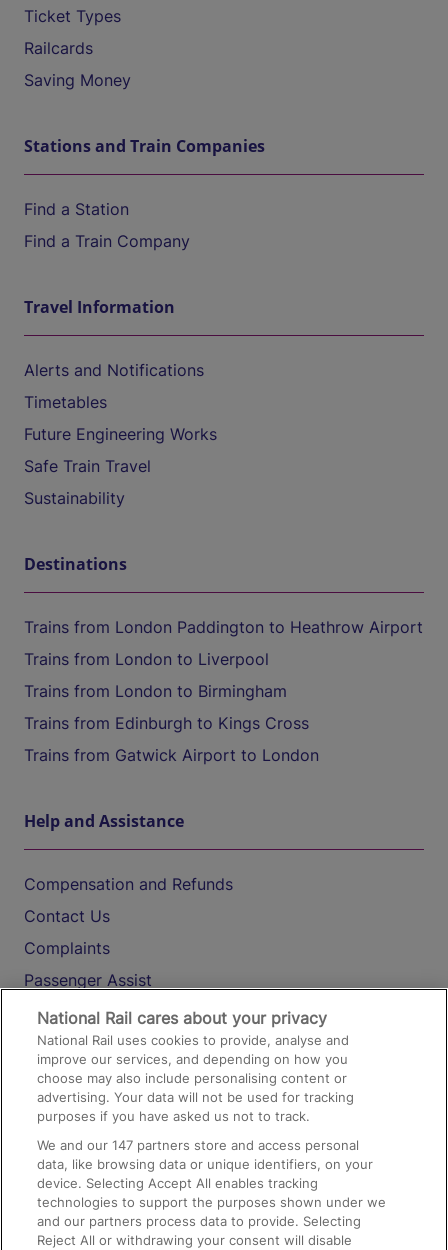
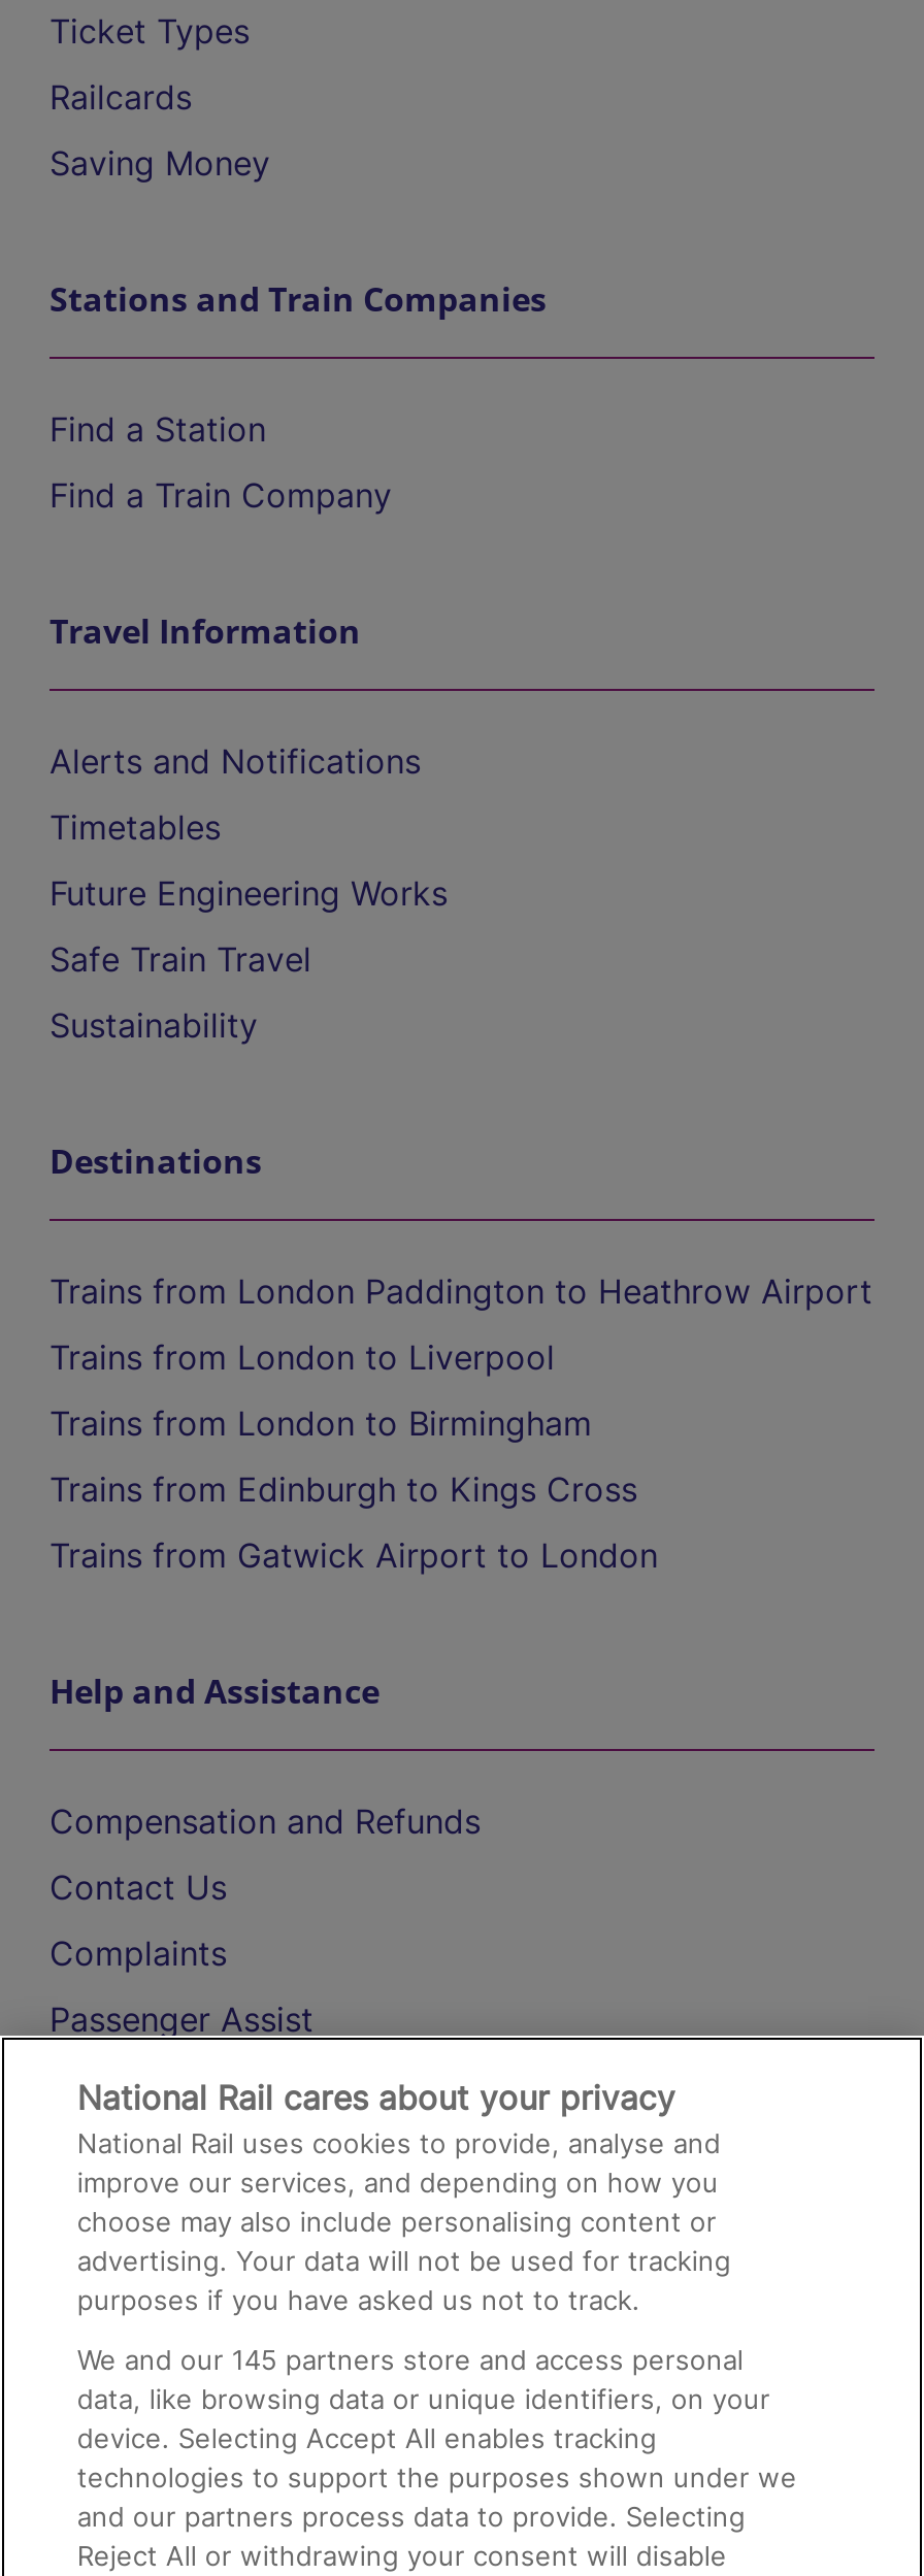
- We and our 147 partners store and access personal
+ We and our 145 partners store and access personal
